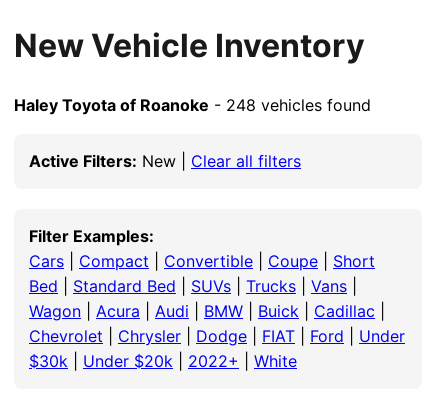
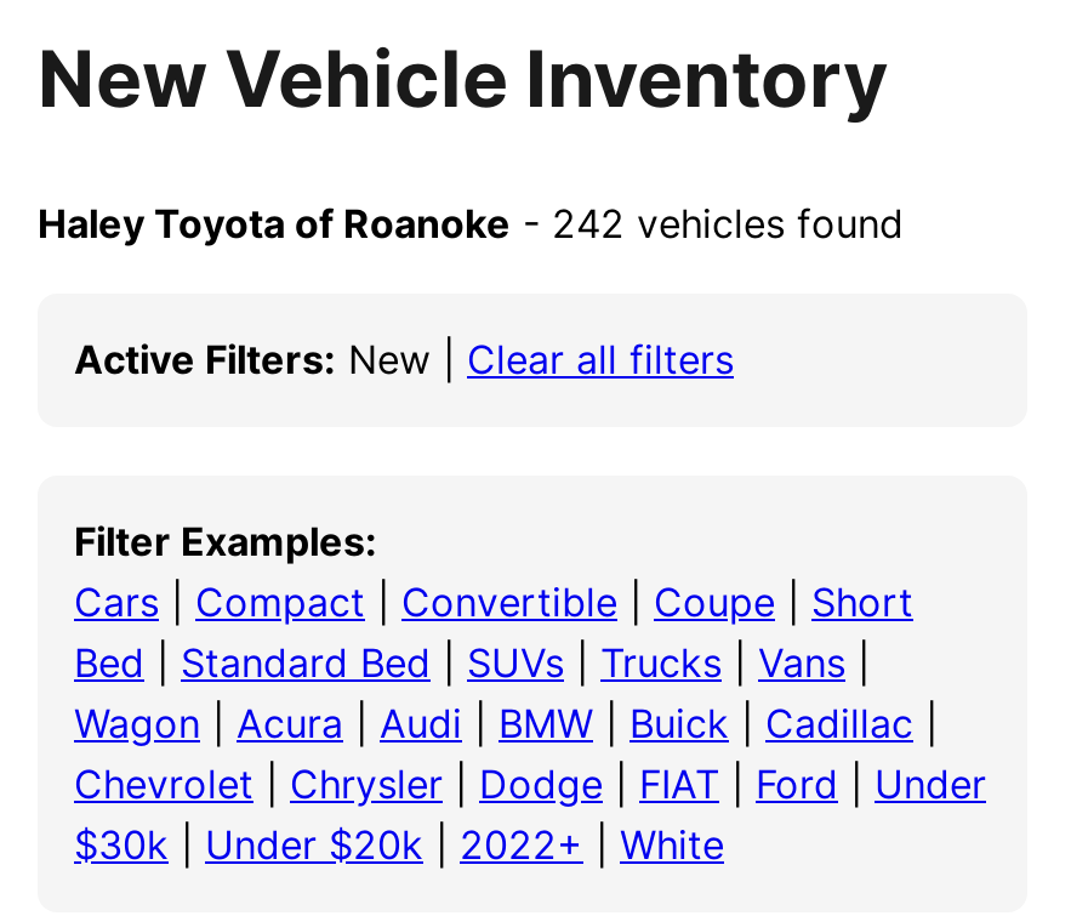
- Haley Toyota of Roanoke - 248 vehicles found
+ Haley Toyota of Roanoke - 242 vehicles found
